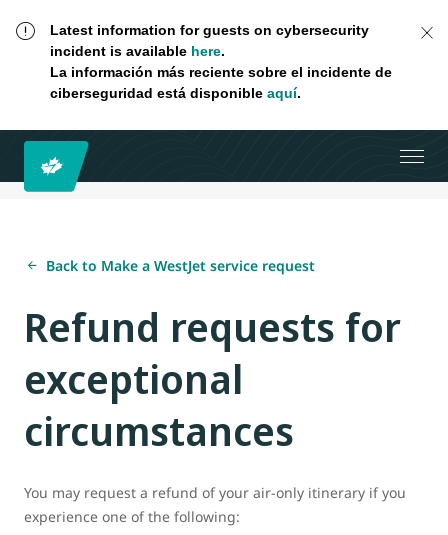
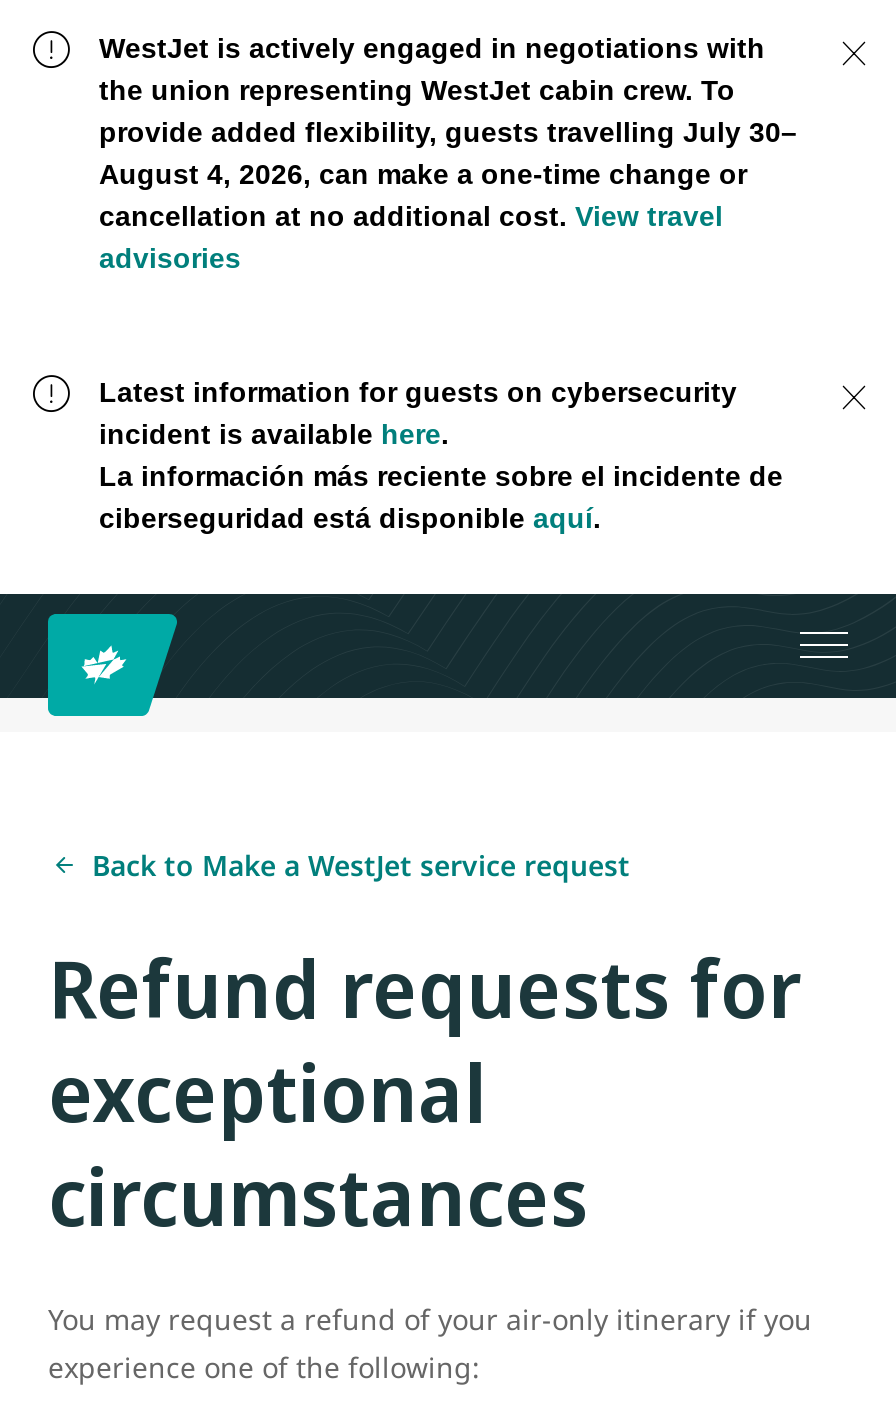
+ WestJet is actively engaged in negotiations with
+ the union representing WestJet cabin crew. To
+ provide added flexibility, guests travelling July 30–
+ August 4, 2026, can make a one-time change or
+ cancellation at no additional cost. View travel
+ advisories
